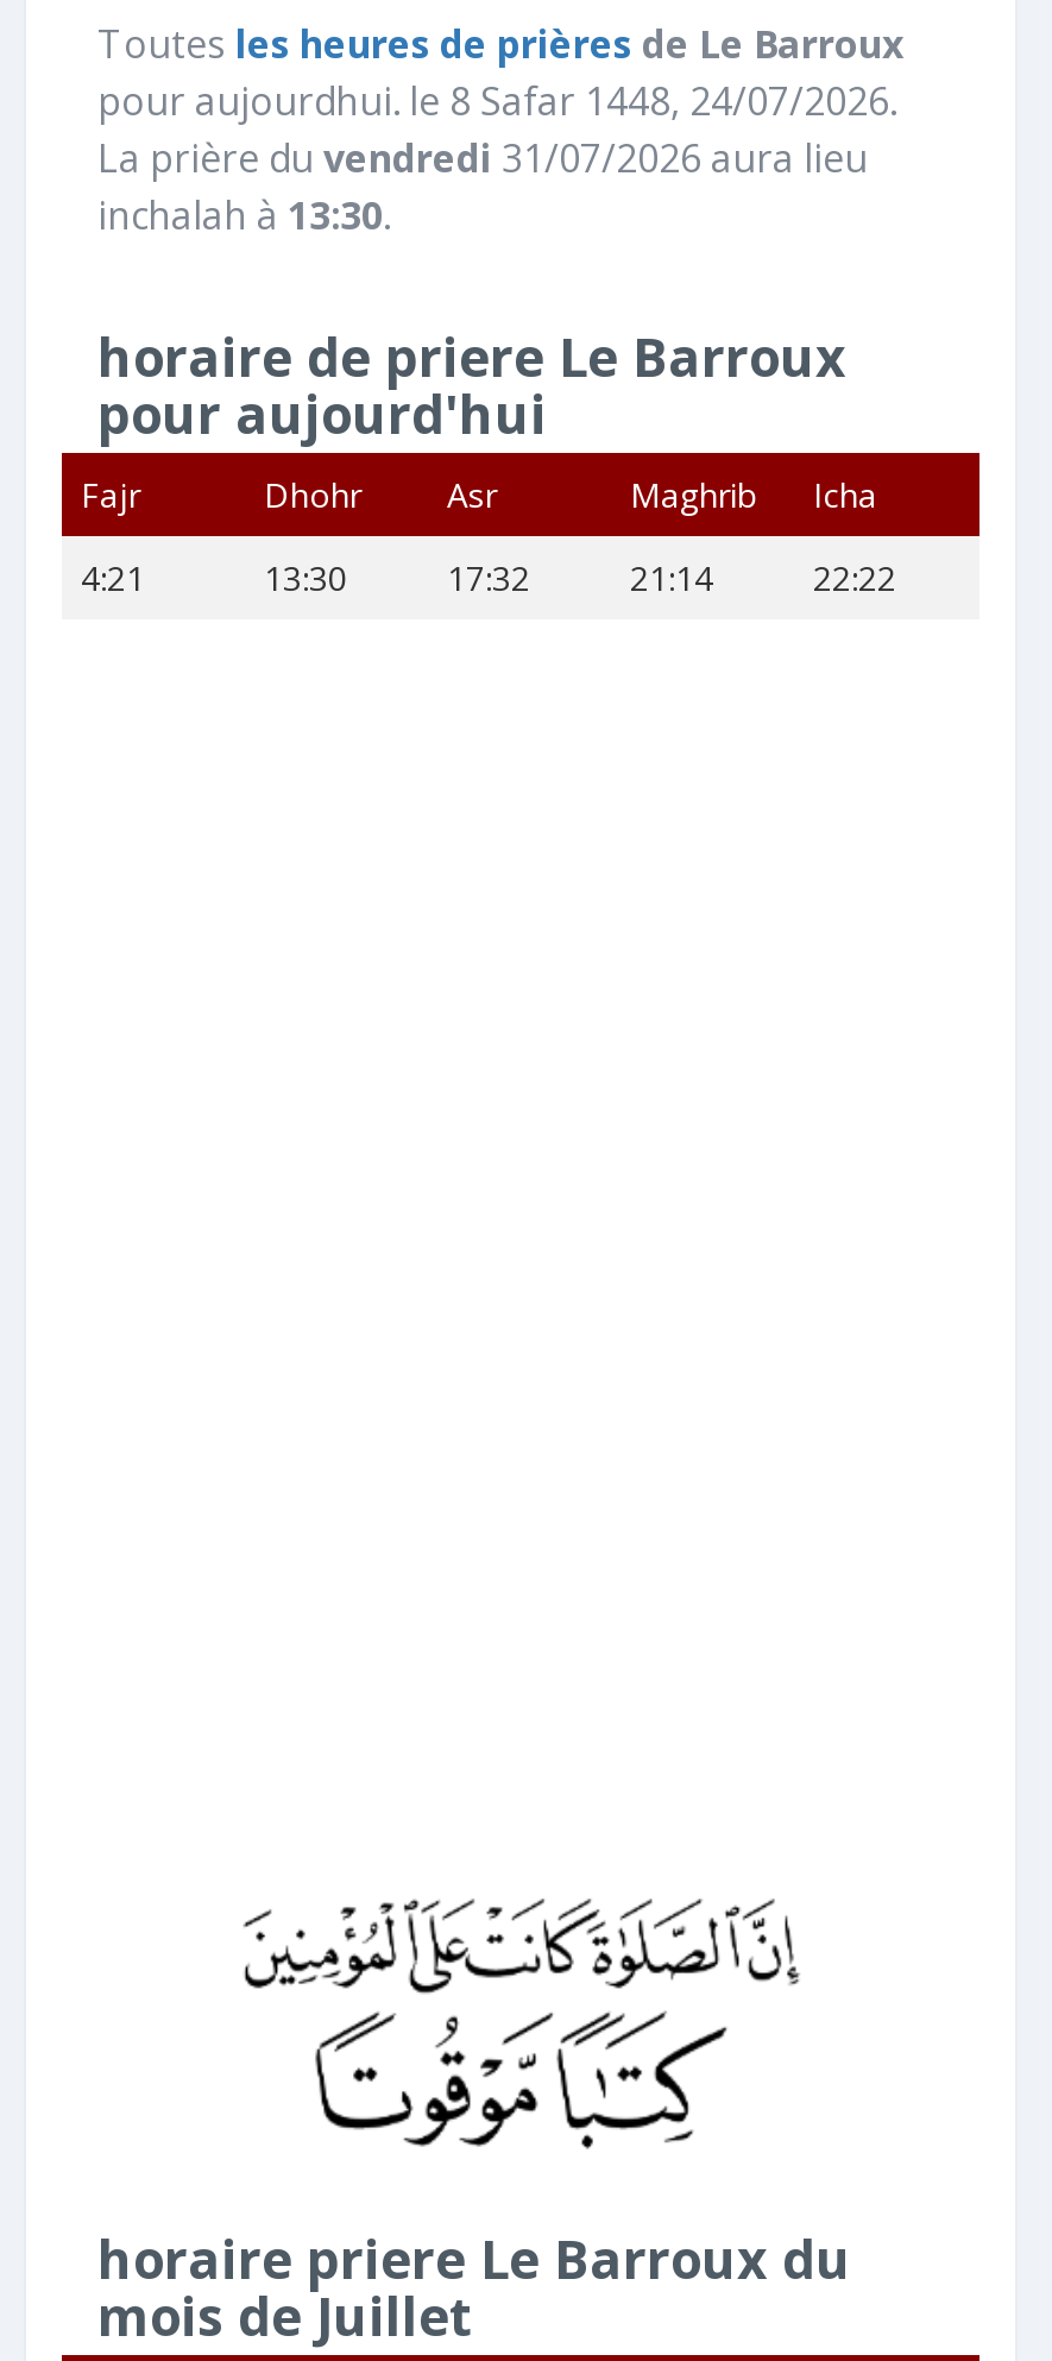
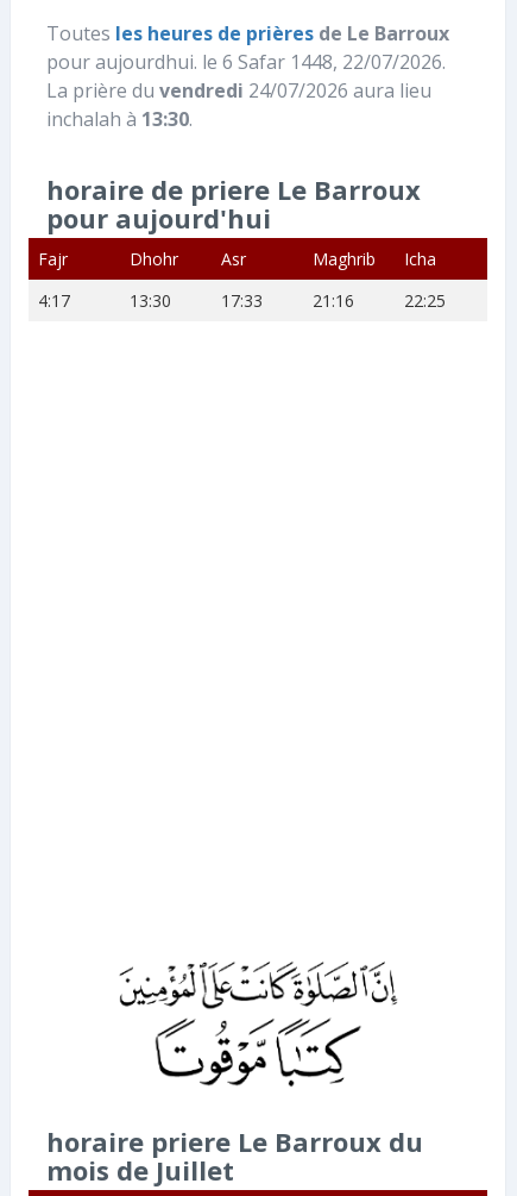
- pour aujourdhui. le 8 Safar 1448, 24/07/2026.
+ pour aujourdhui. le 6 Safar 1448, 22/07/2026.

- La prière du vendredi 31/07/2026 aura lieu
+ La prière du vendredi 24/07/2026 aura lieu

- 4:21
+ 4:17

- 17:32
+ 17:33

- 21:14
+ 21:16

- 22:22
+ 22:25
